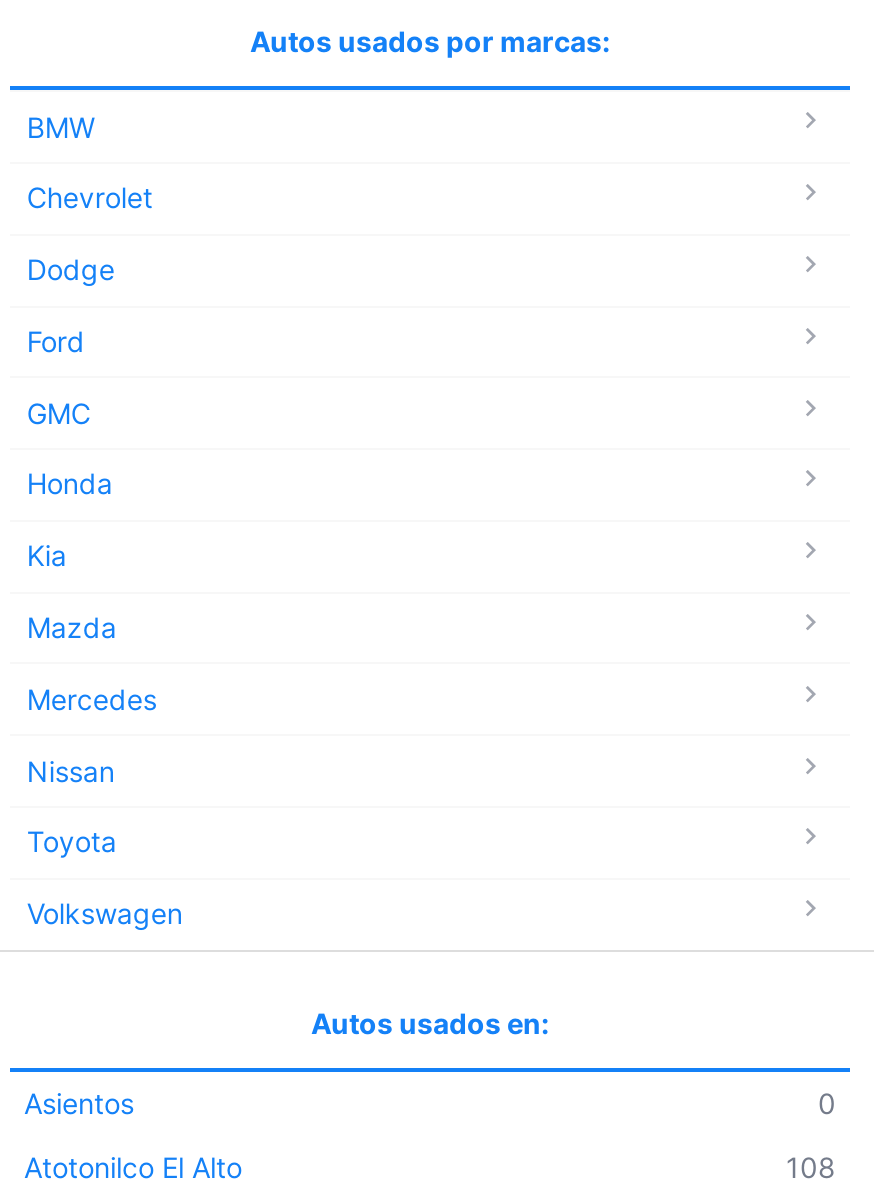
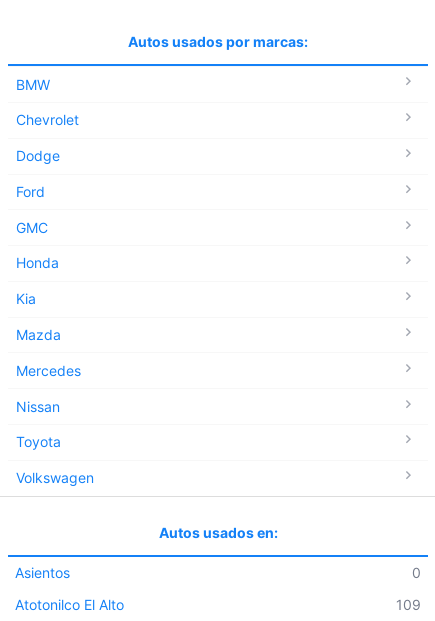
- 108
+ 109
